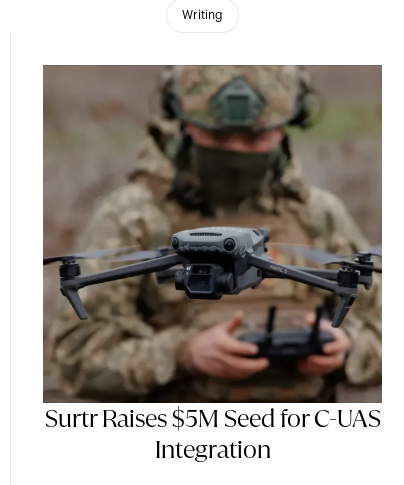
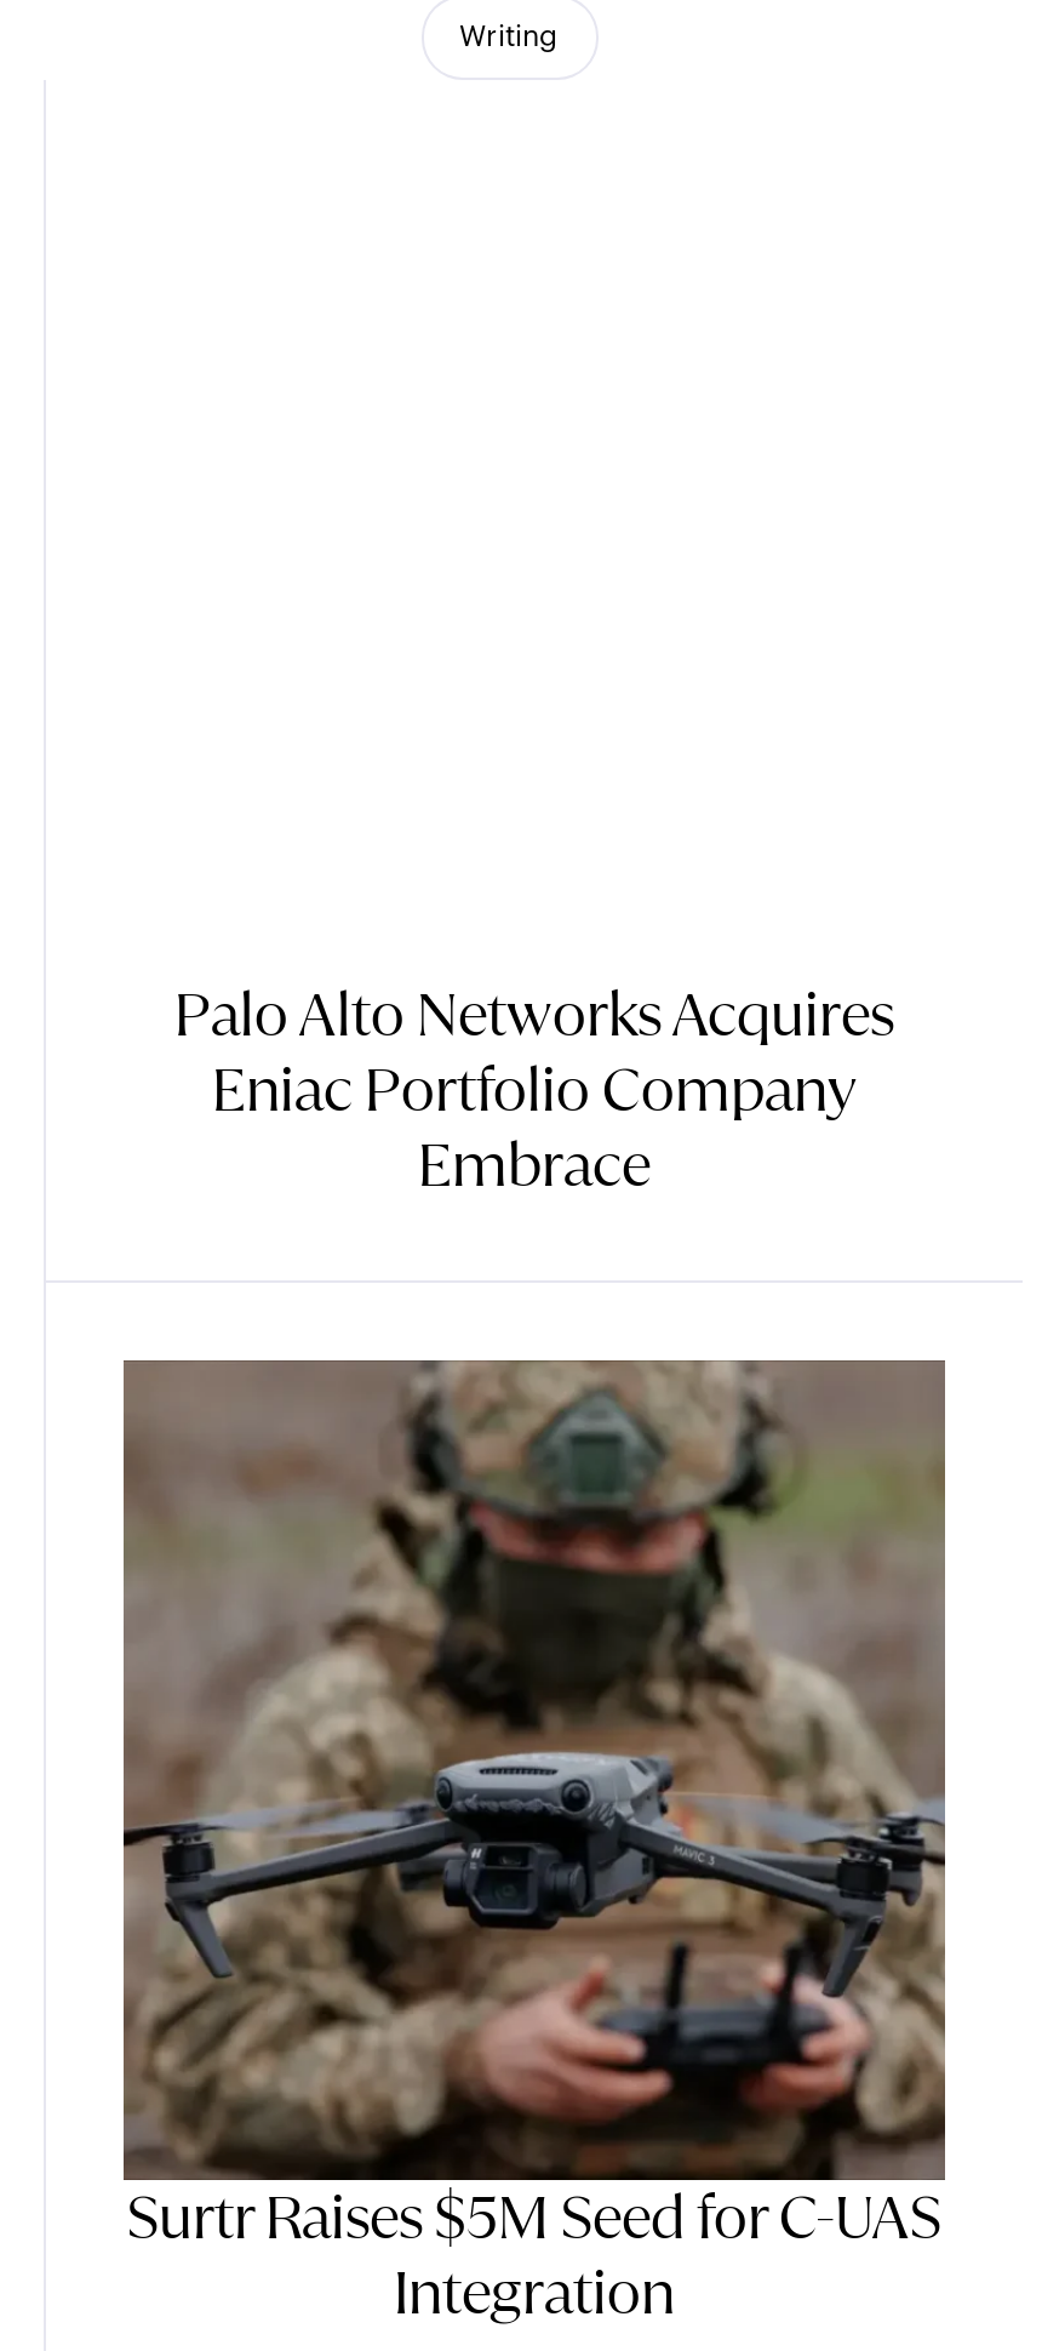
+ Palo Alto Networks Acquires
+ Eniac Portfolio Company
+ Embrace
